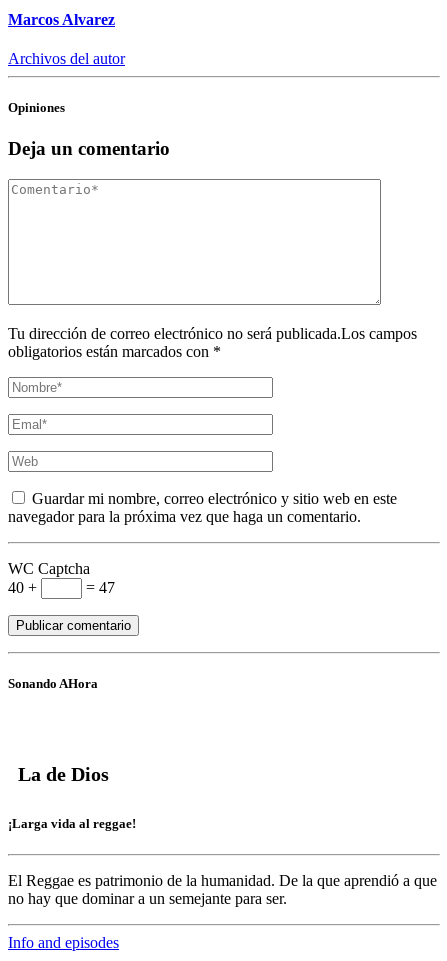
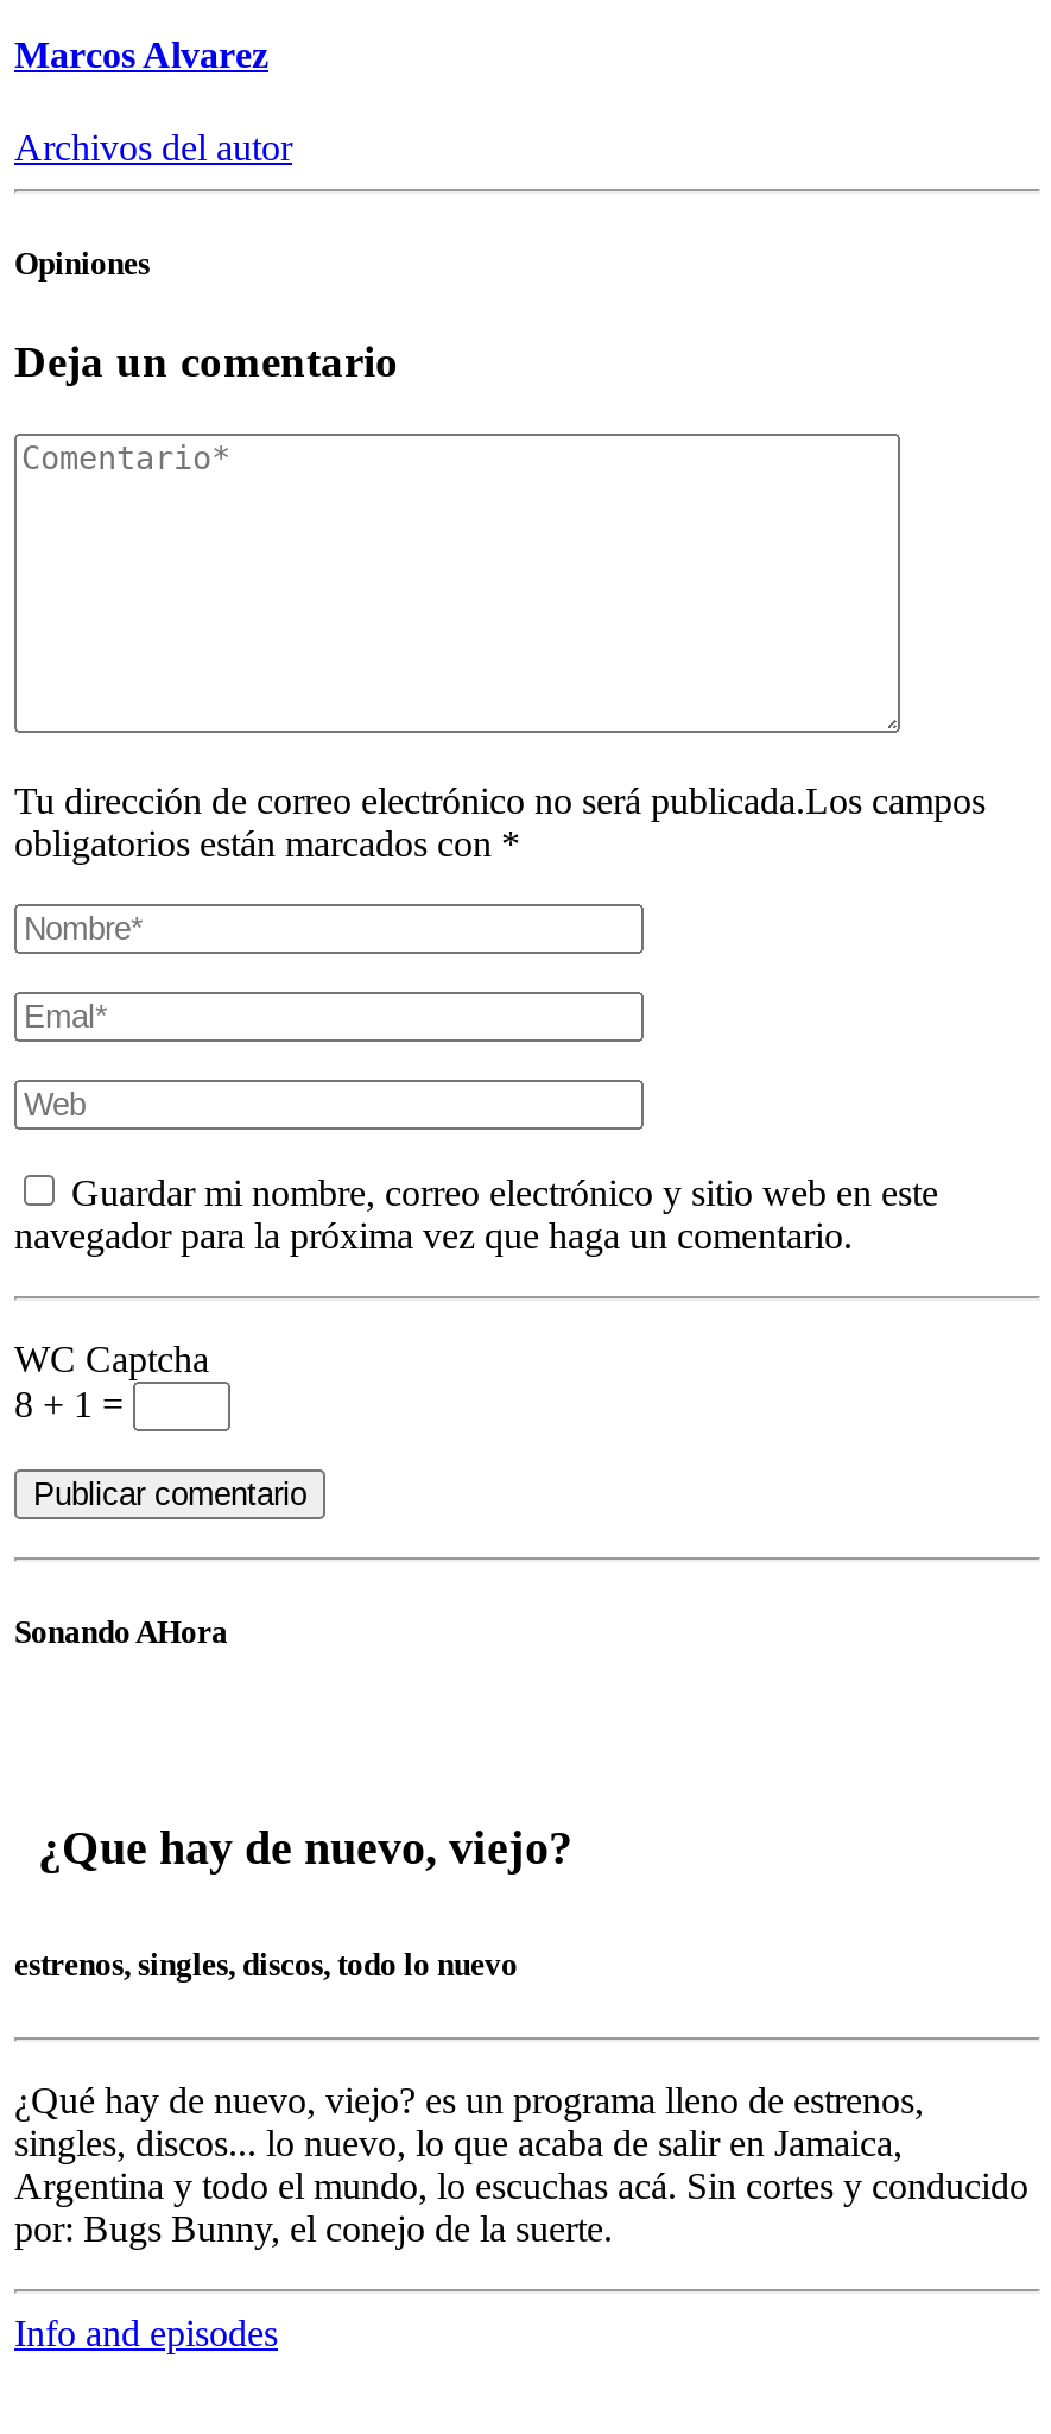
- 40 +
- = 47
+ 8 + 1 =

- La de Dios
+ ¿Que hay de nuevo, viejo?

- ¡Larga vida al reggae!
+ estrenos, singles, discos, todo lo nuevo

- El Reggae es patrimonio de la humanidad. De la que aprendió a que
- no hay que dominar a un semejante para ser.
+ ¿Qué hay de nuevo, viejo? es un programa lleno de estrenos,
+ singles, discos... lo nuevo, lo que acaba de salir en Jamaica,
+ Argentina y todo el mundo, lo escuchas acá. Sin cortes y conducido
+ por: Bugs Bunny, el conejo de la suerte.
